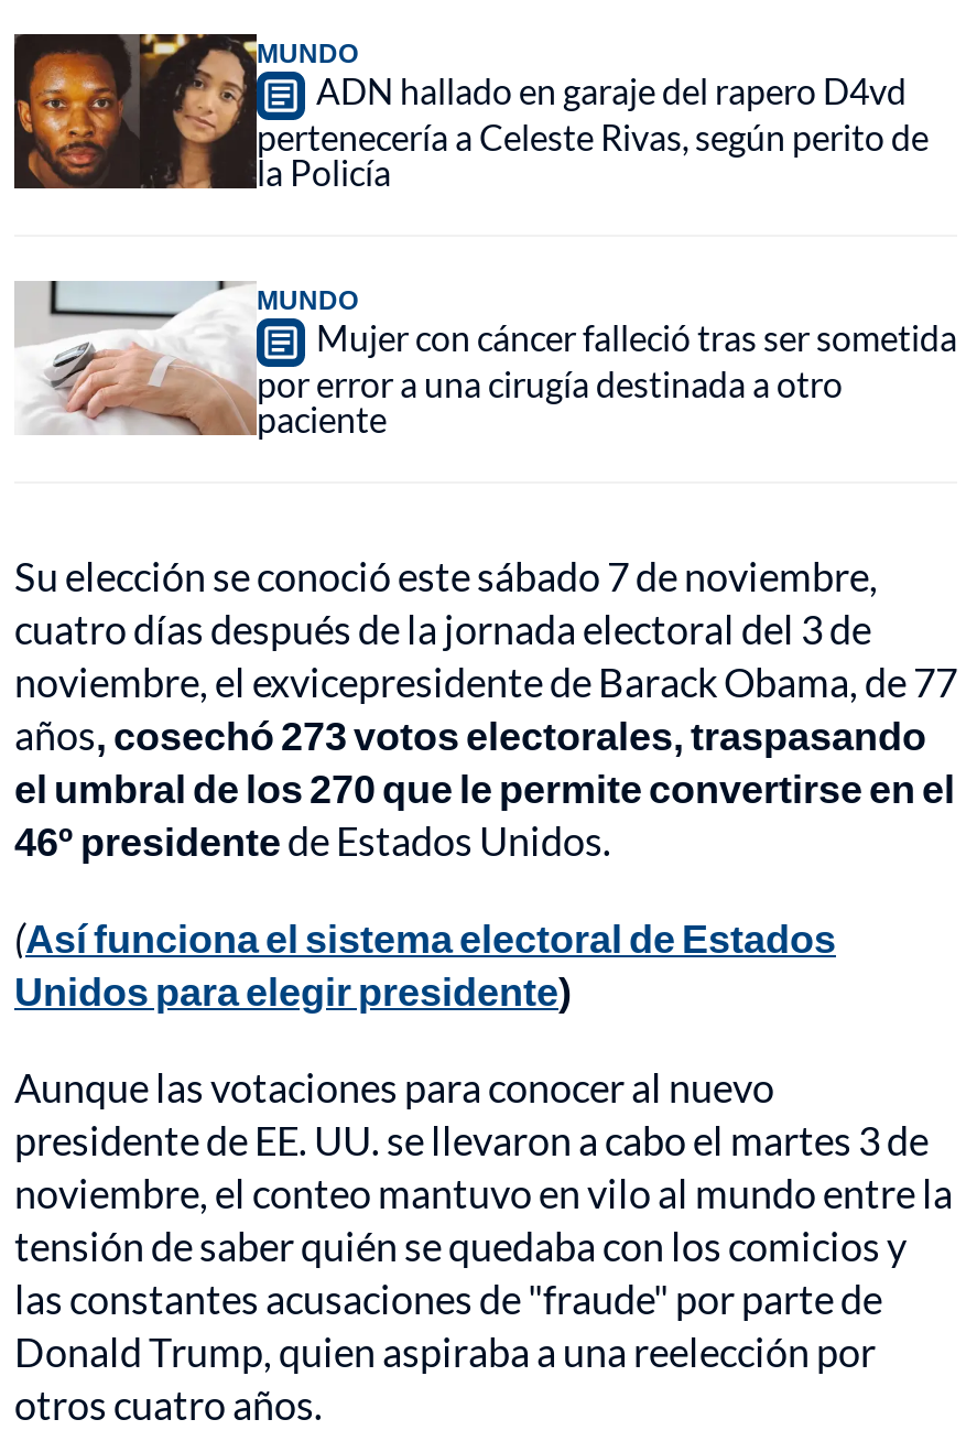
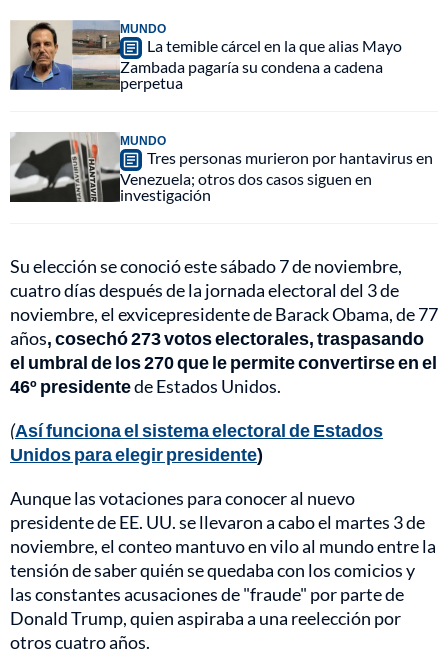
- [image]
- ADN hallado en garaje del rapero D4vd
- pertenecería a Celeste Rivas, según perito de
- la Policía
+ [image]
+ La temible cárcel en la que alias Mayo
+ Zambada pagaría su condena a cadena
+ perpetua

- [image]
- Mujer con cáncer falleció tras ser sometida
- por error a una cirugía destinada a otro
- paciente
+ [image]
+ Tres personas murieron por hantavirus en
+ Venezuela; otros dos casos siguen en
+ investigación
